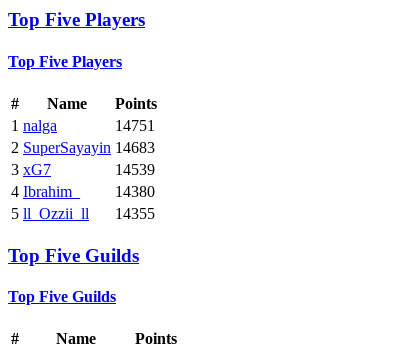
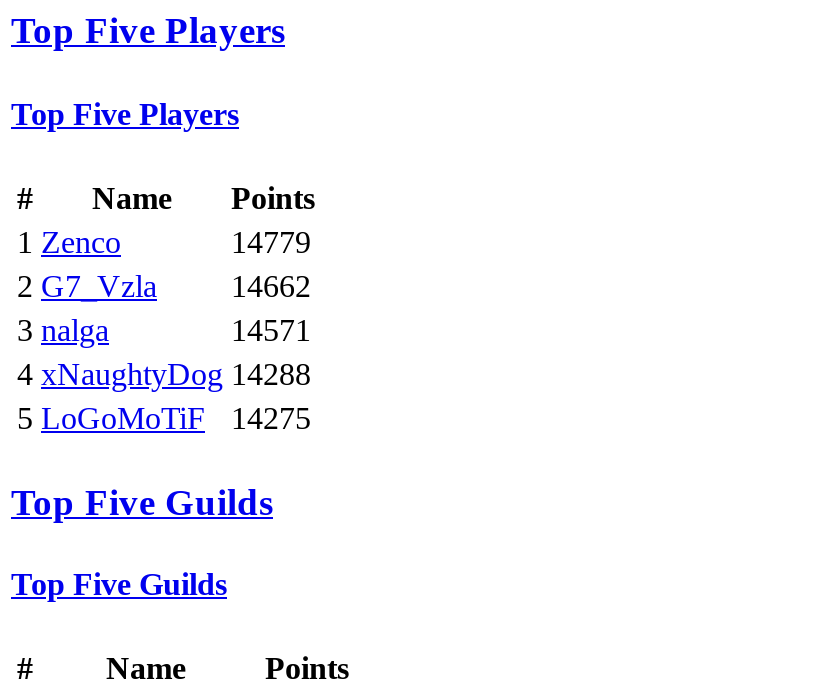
- 1 nalga
- 14751
- 2 SuperSayayin 14683
- 3 xG7
- 14539
- 4 Ibrahim_
- 14380
- 5 ll_Ozzii_ll
- 14355
+ 1 Zenco
+ 14779
+ 2 G7_Vzla
+ 14662
+ 3 nalga
+ 14571
+ 4 xNaughtyDog 14288
+ 5 LoGoMoTiF
+ 14275
